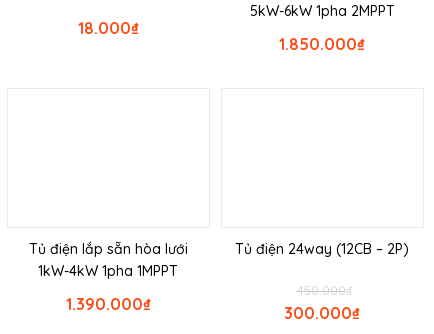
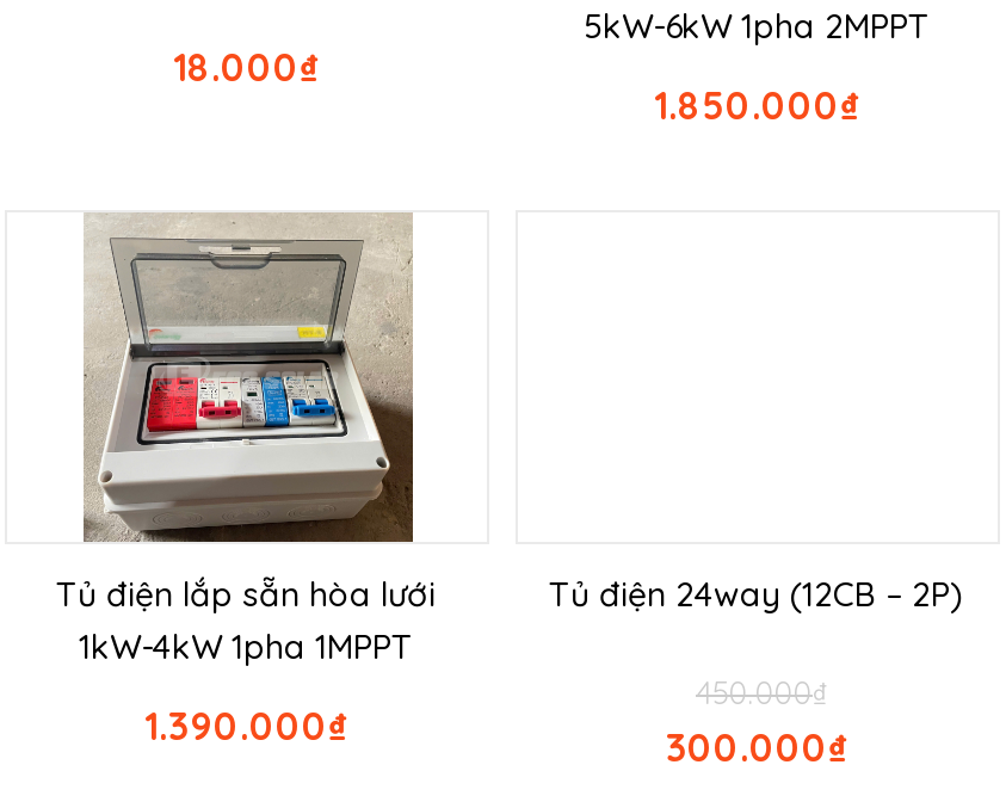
+ [image]
